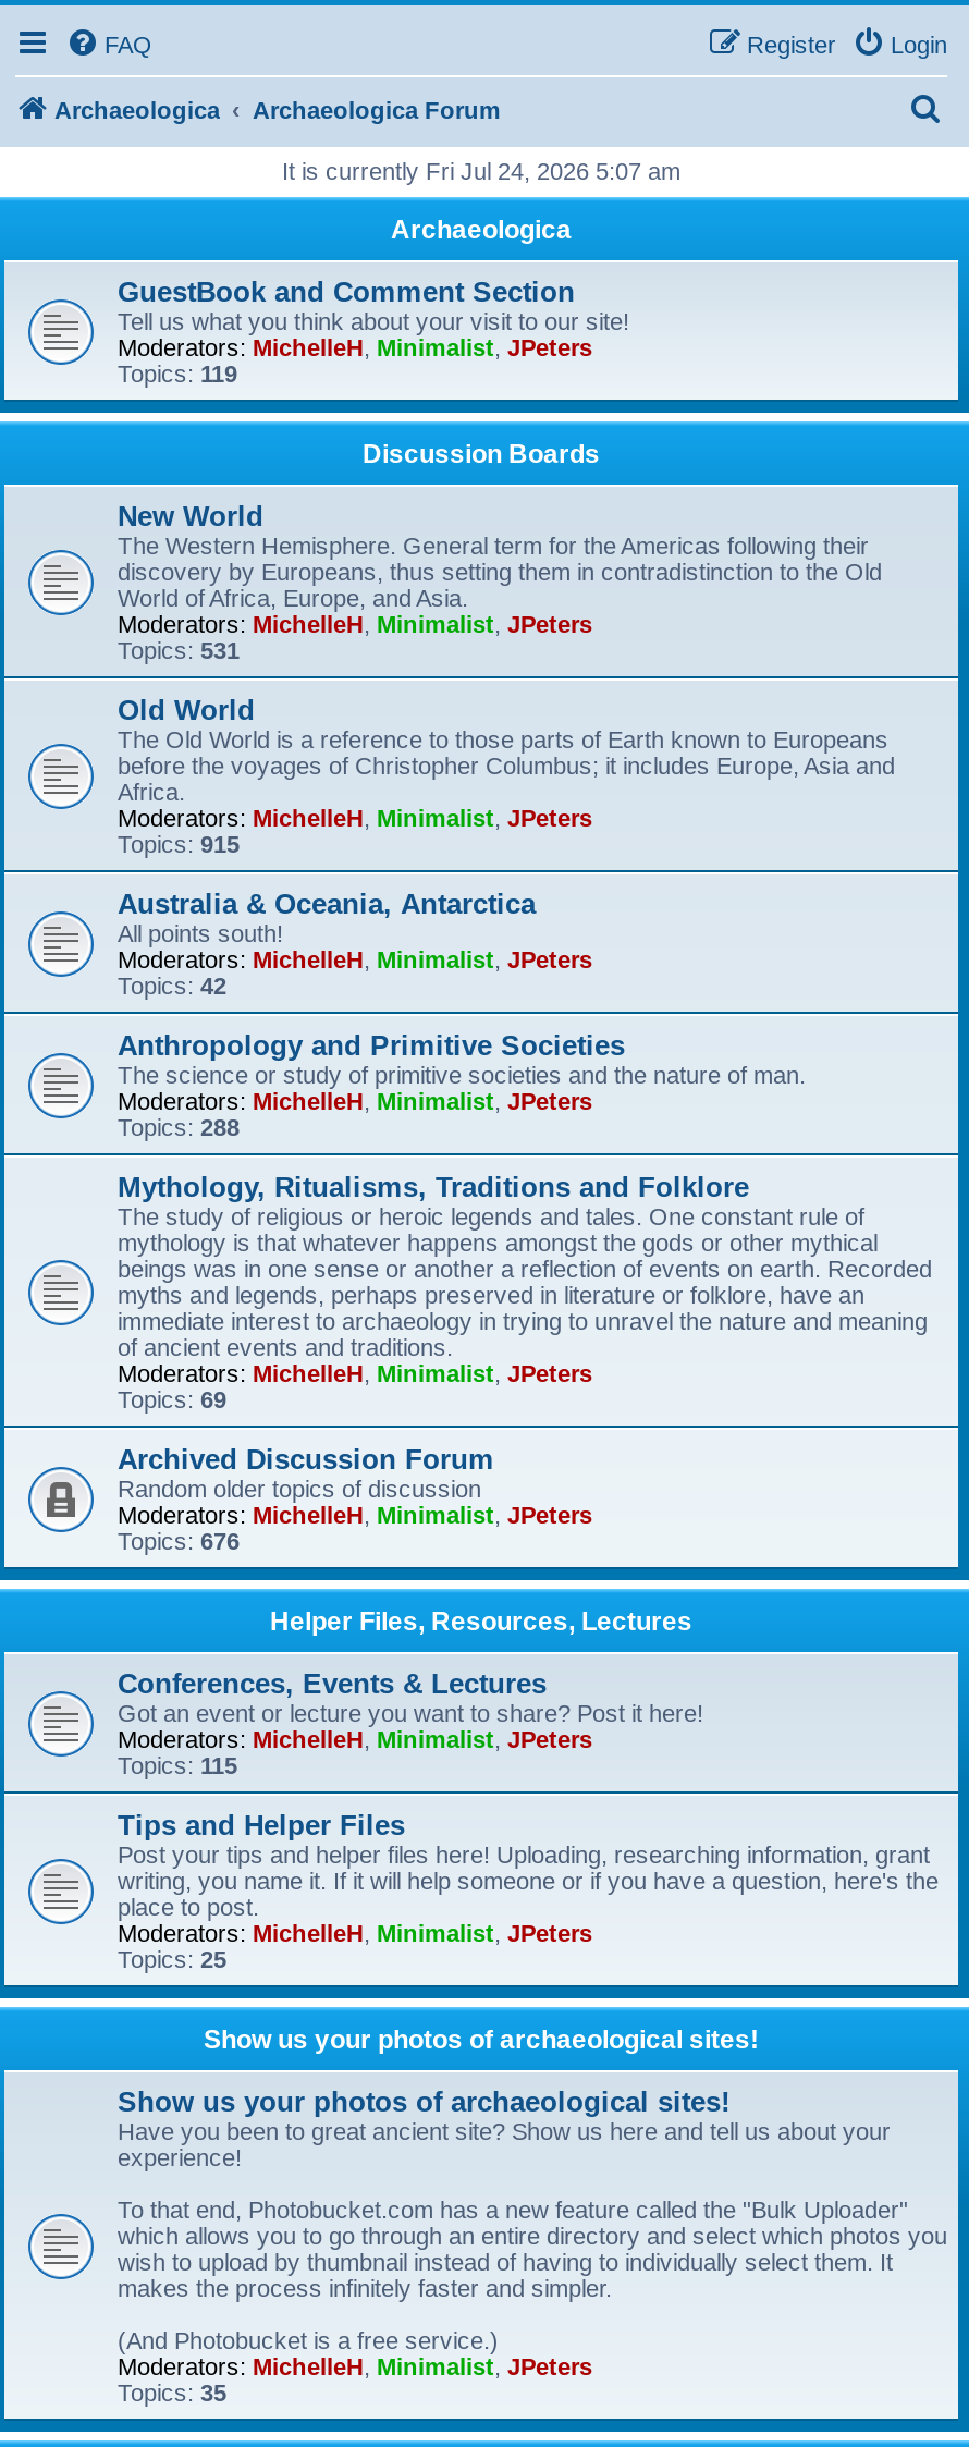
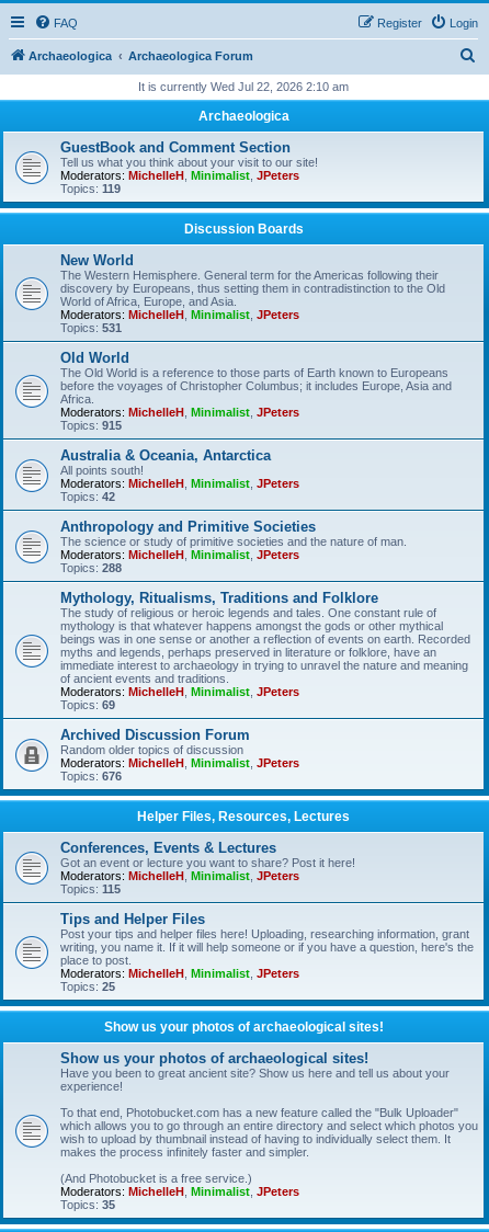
- It is currently Fri Jul 24, 2026 5:07 am
+ It is currently Wed Jul 22, 2026 2:10 am
